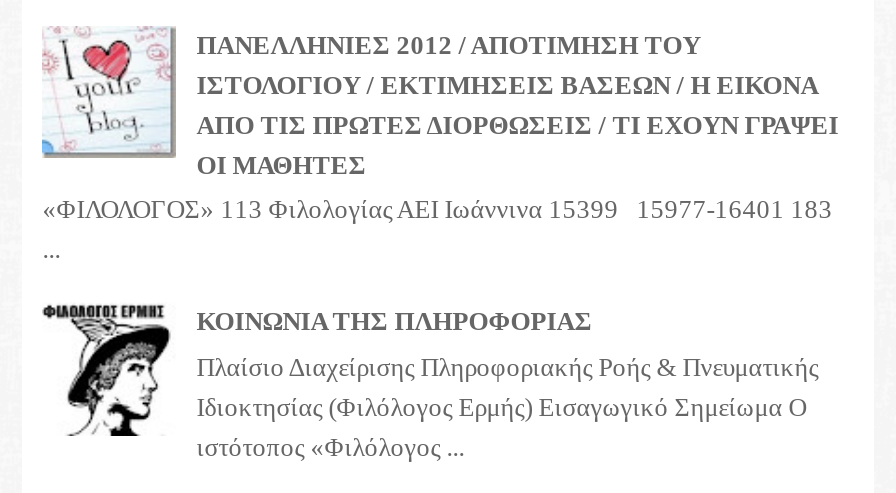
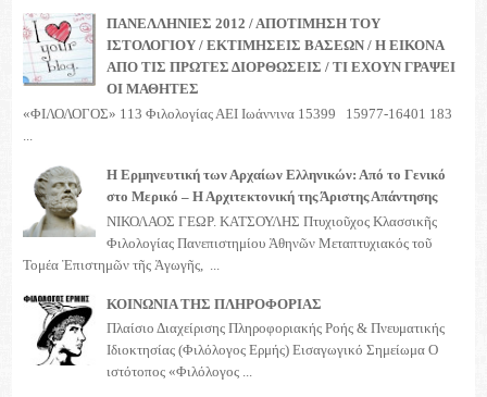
+ [image]
+ Η Ερμηνευτική των Αρχαίων Ελληνικών: Από το Γενικό
+ στο Μερικό – Η Αρχιτεκτονική της Άριστης Απάντησης
+ ΝΙΚΟΛΑΟΣ ΓΕΩΡ. ΚΑΤΣΟΥΛΗΣ Πτυχιοῦχος Κλασσικῆς
+ Φιλολογίας Πανεπιστημίου Ἀθηνῶν Μεταπτυχιακός τοῦ
+ Τομέα Ἐπιστημῶν τῆς Ἀγωγῆς, ...
